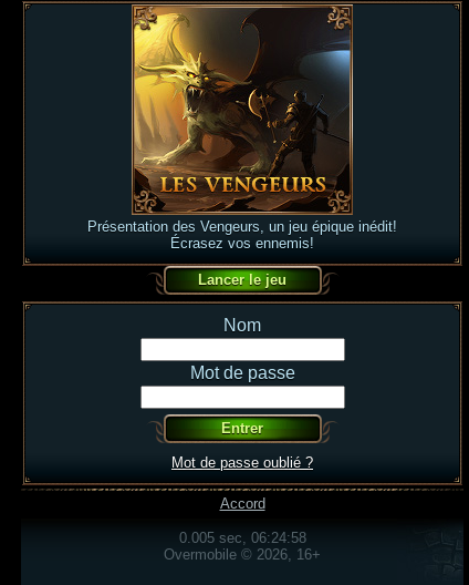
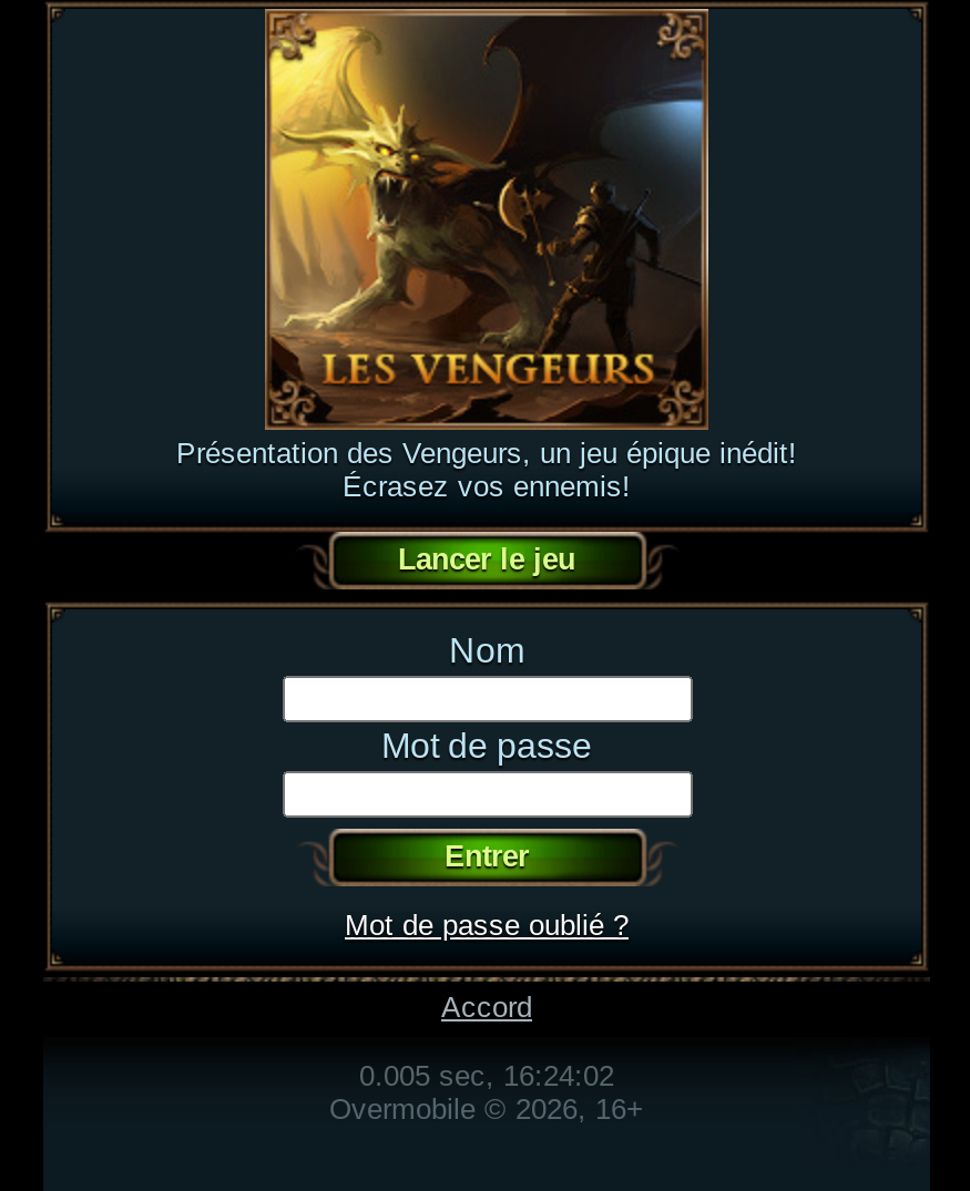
- 0.005 sec, 06:24:58
+ 0.005 sec, 16:24:02
